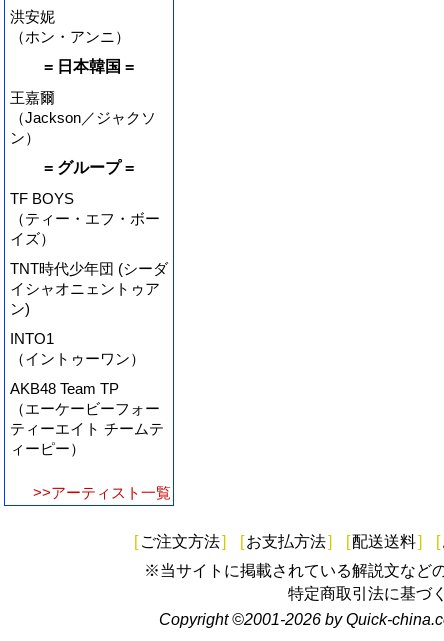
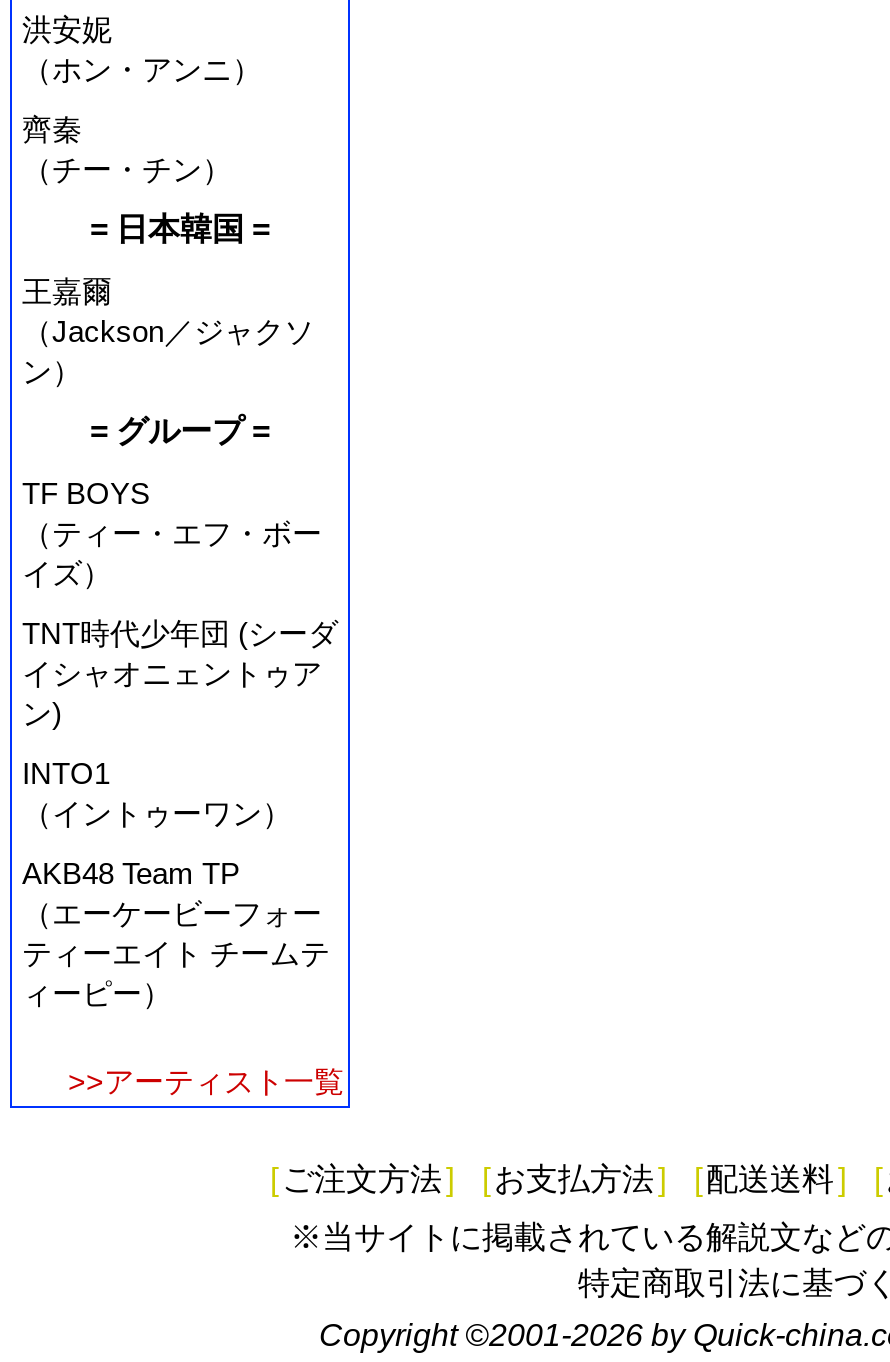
+ 齊秦
+ （チー・チン）
